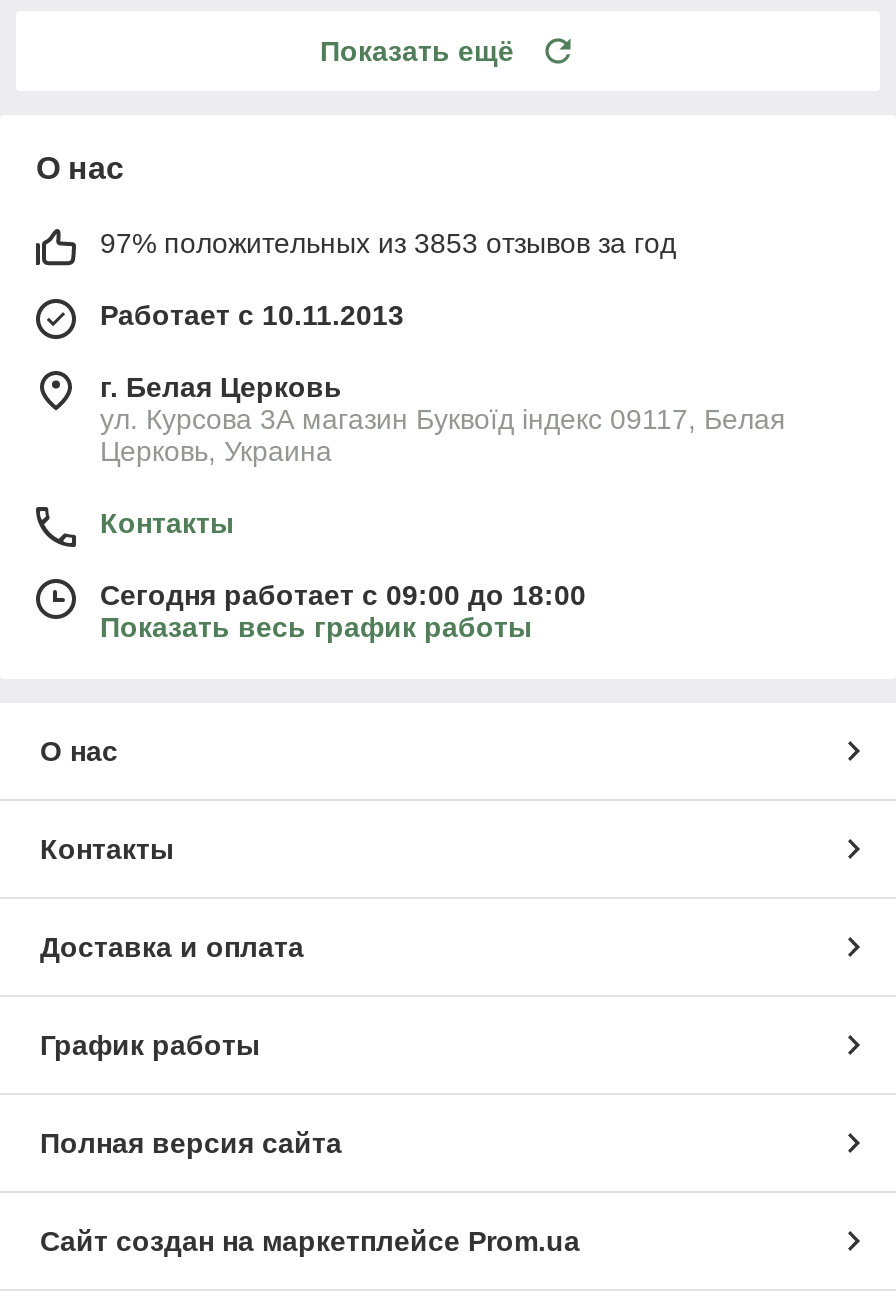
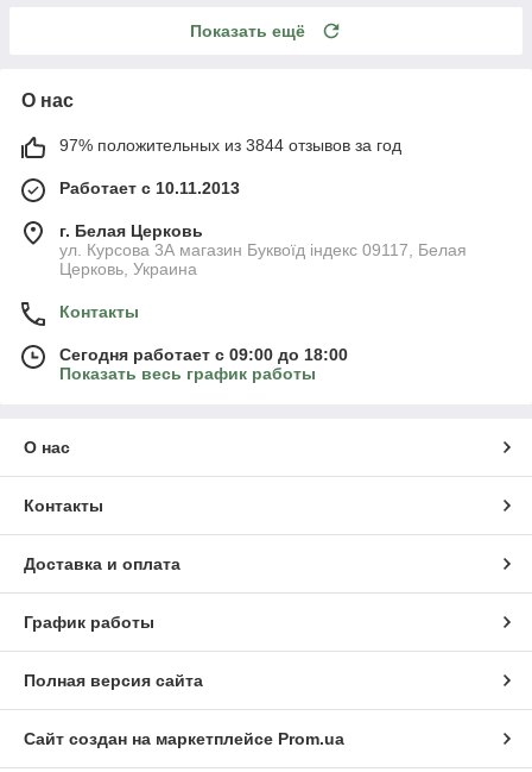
- 97% положительных из 3853 отзывов за год
+ 97% положительных из 3844 отзывов за год
